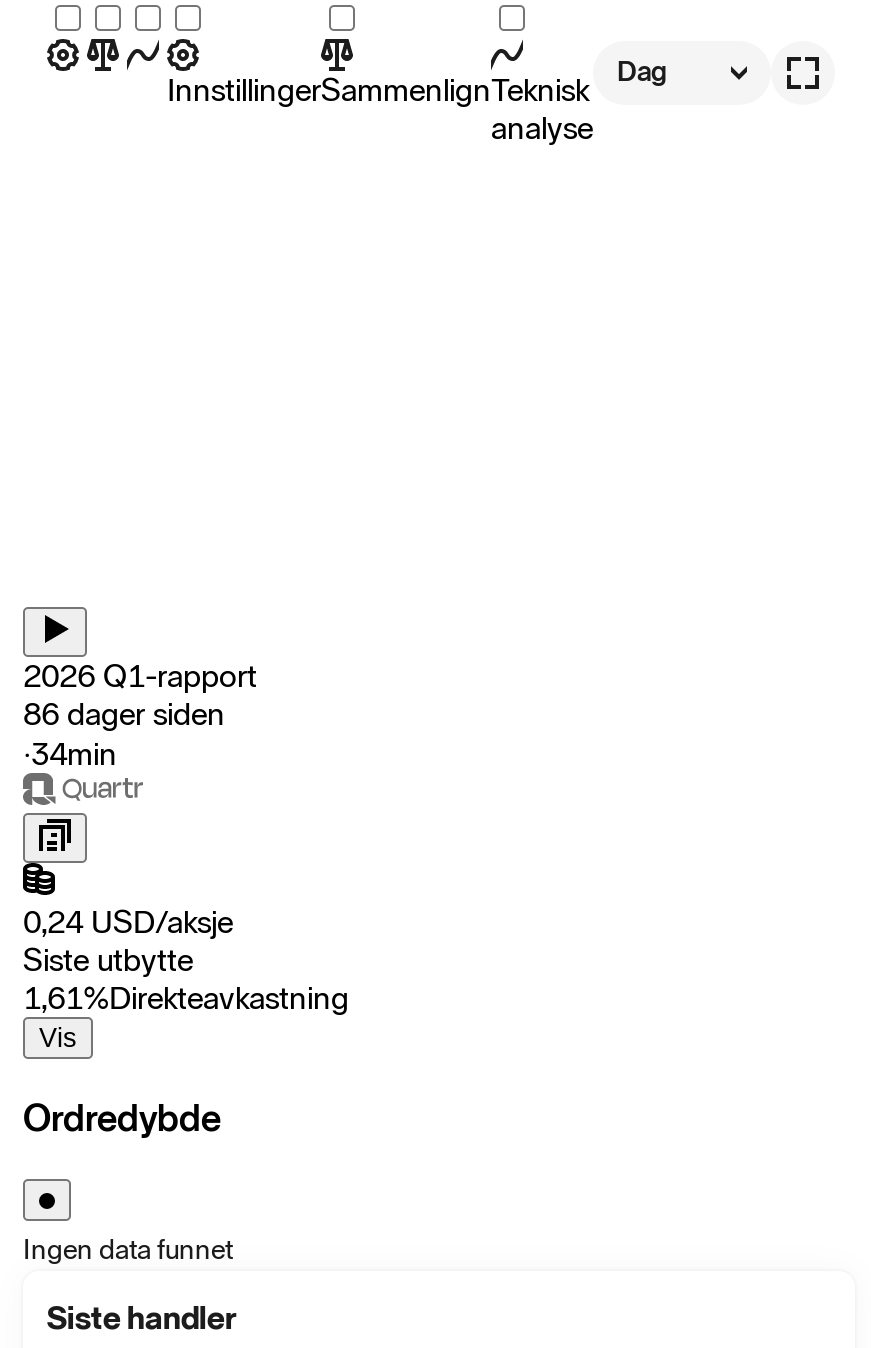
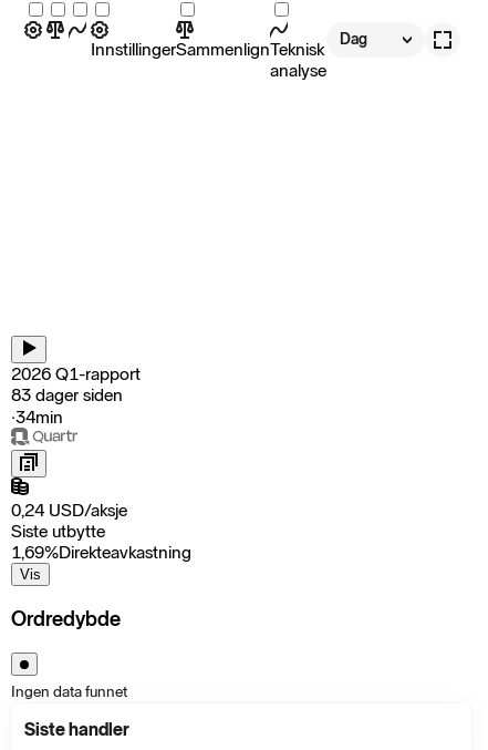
- 86 dager siden
+ 83 dager siden

- 1,61%Direkteavkastning
+ 1,69%Direkteavkastning
